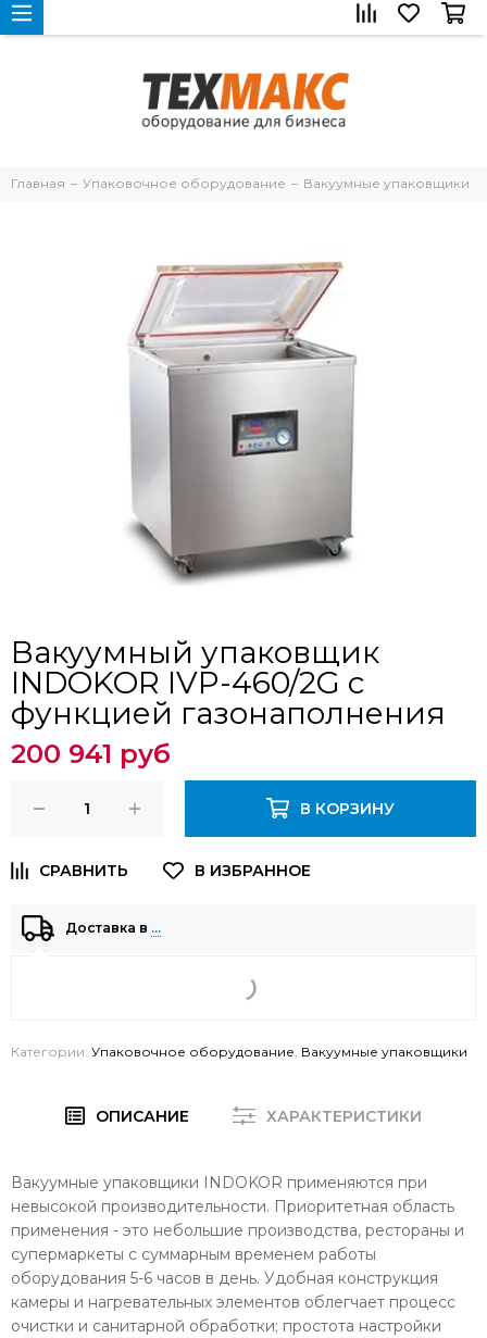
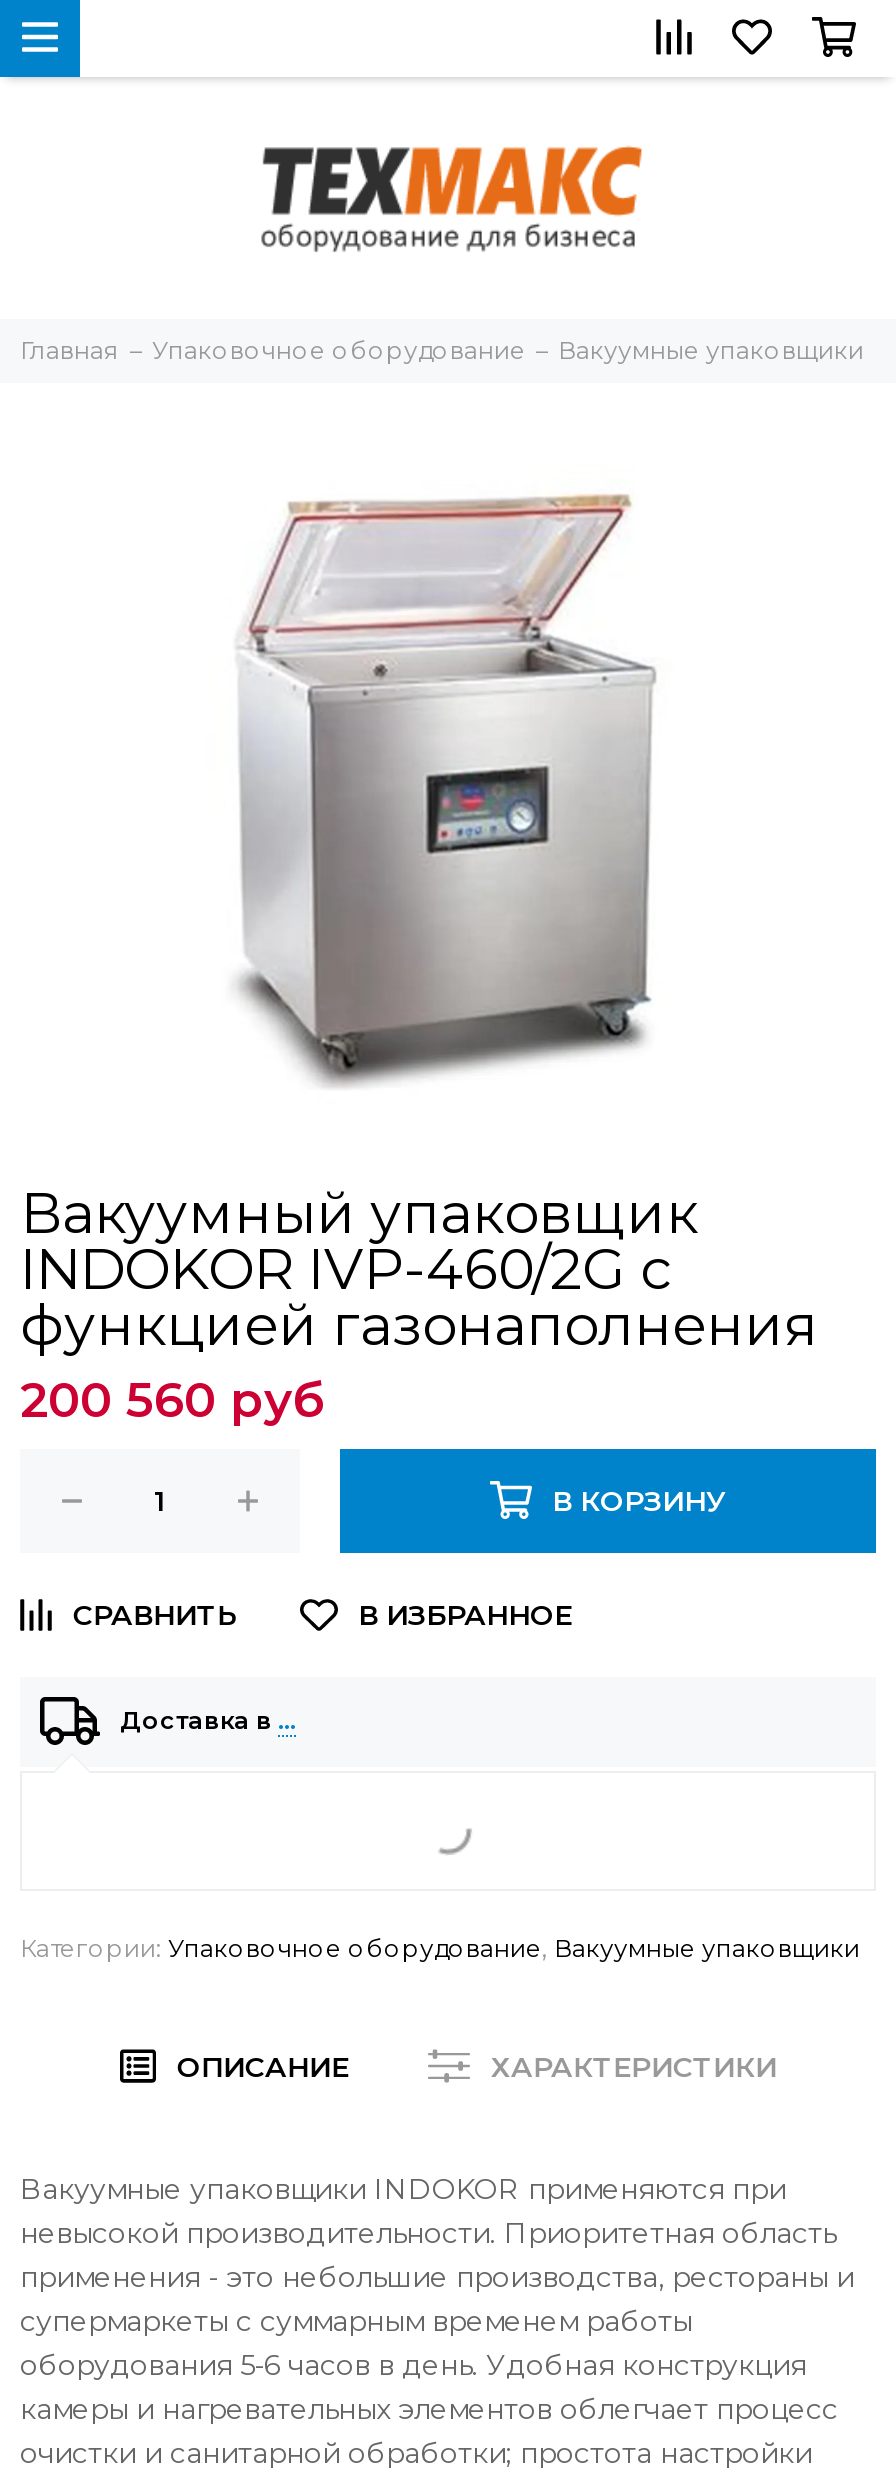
- 200 941 руб
+ 200 560 руб
